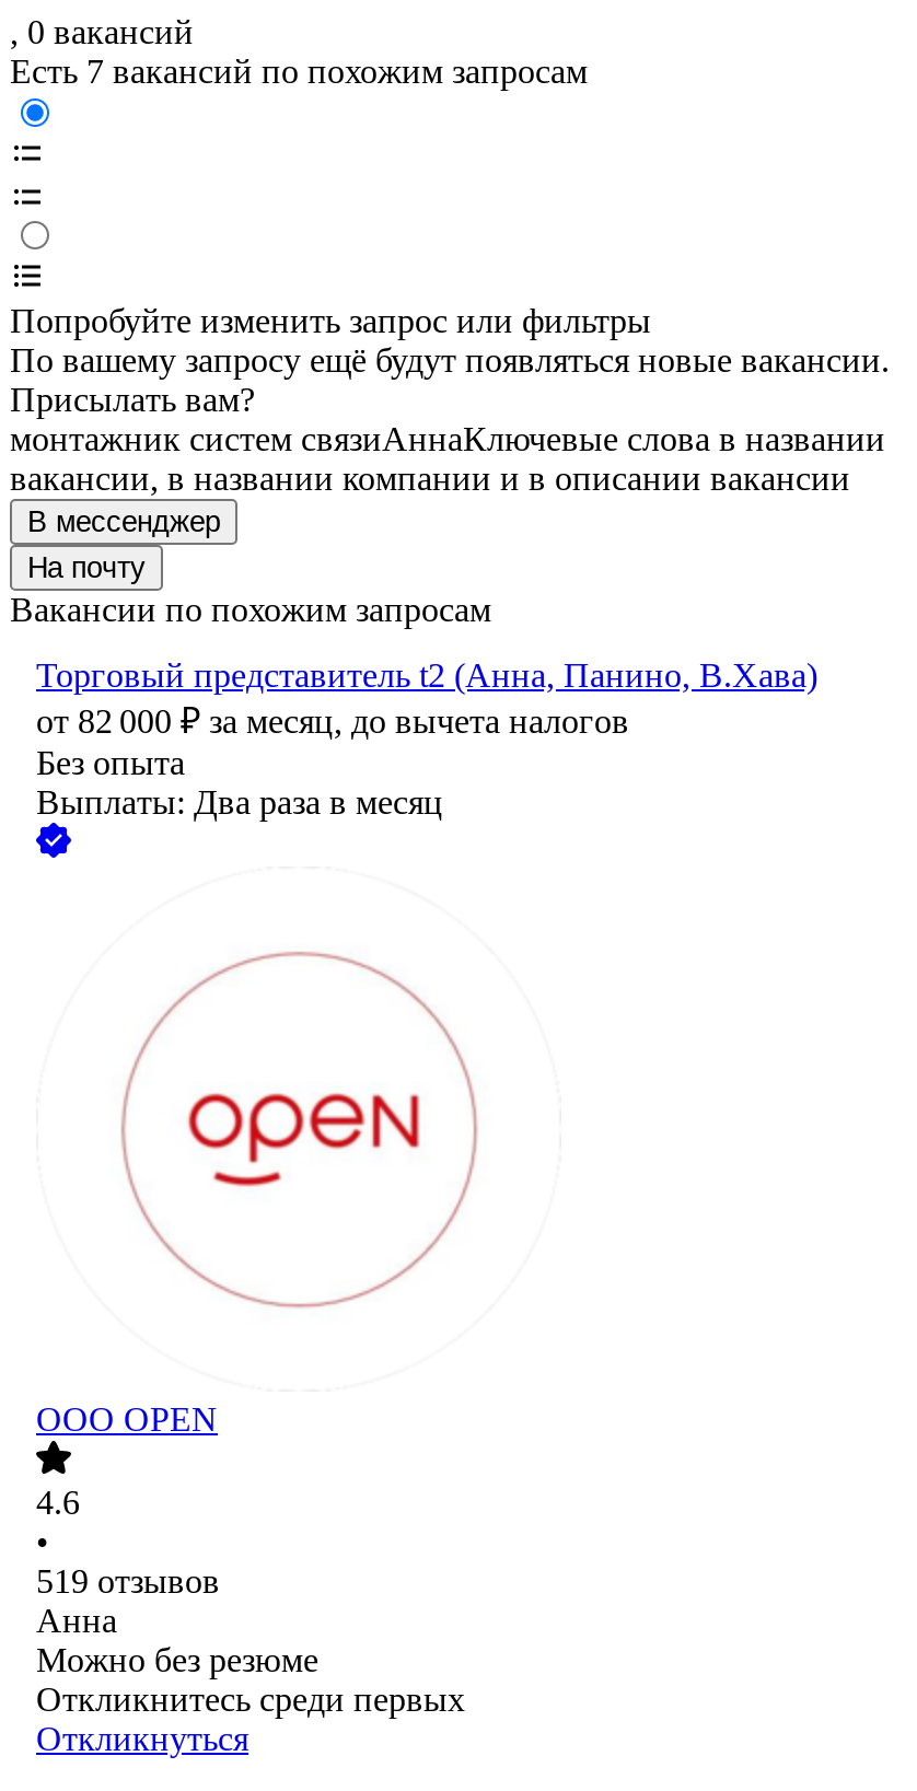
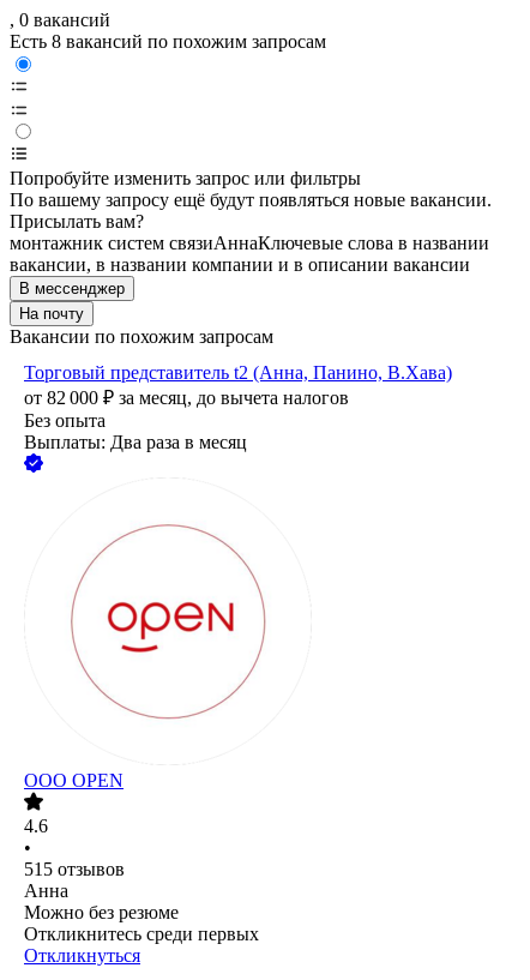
- Есть 7 вакансий по похожим запросам
+ Есть 8 вакансий по похожим запросам

- 519 отзывов
+ 515 отзывов
